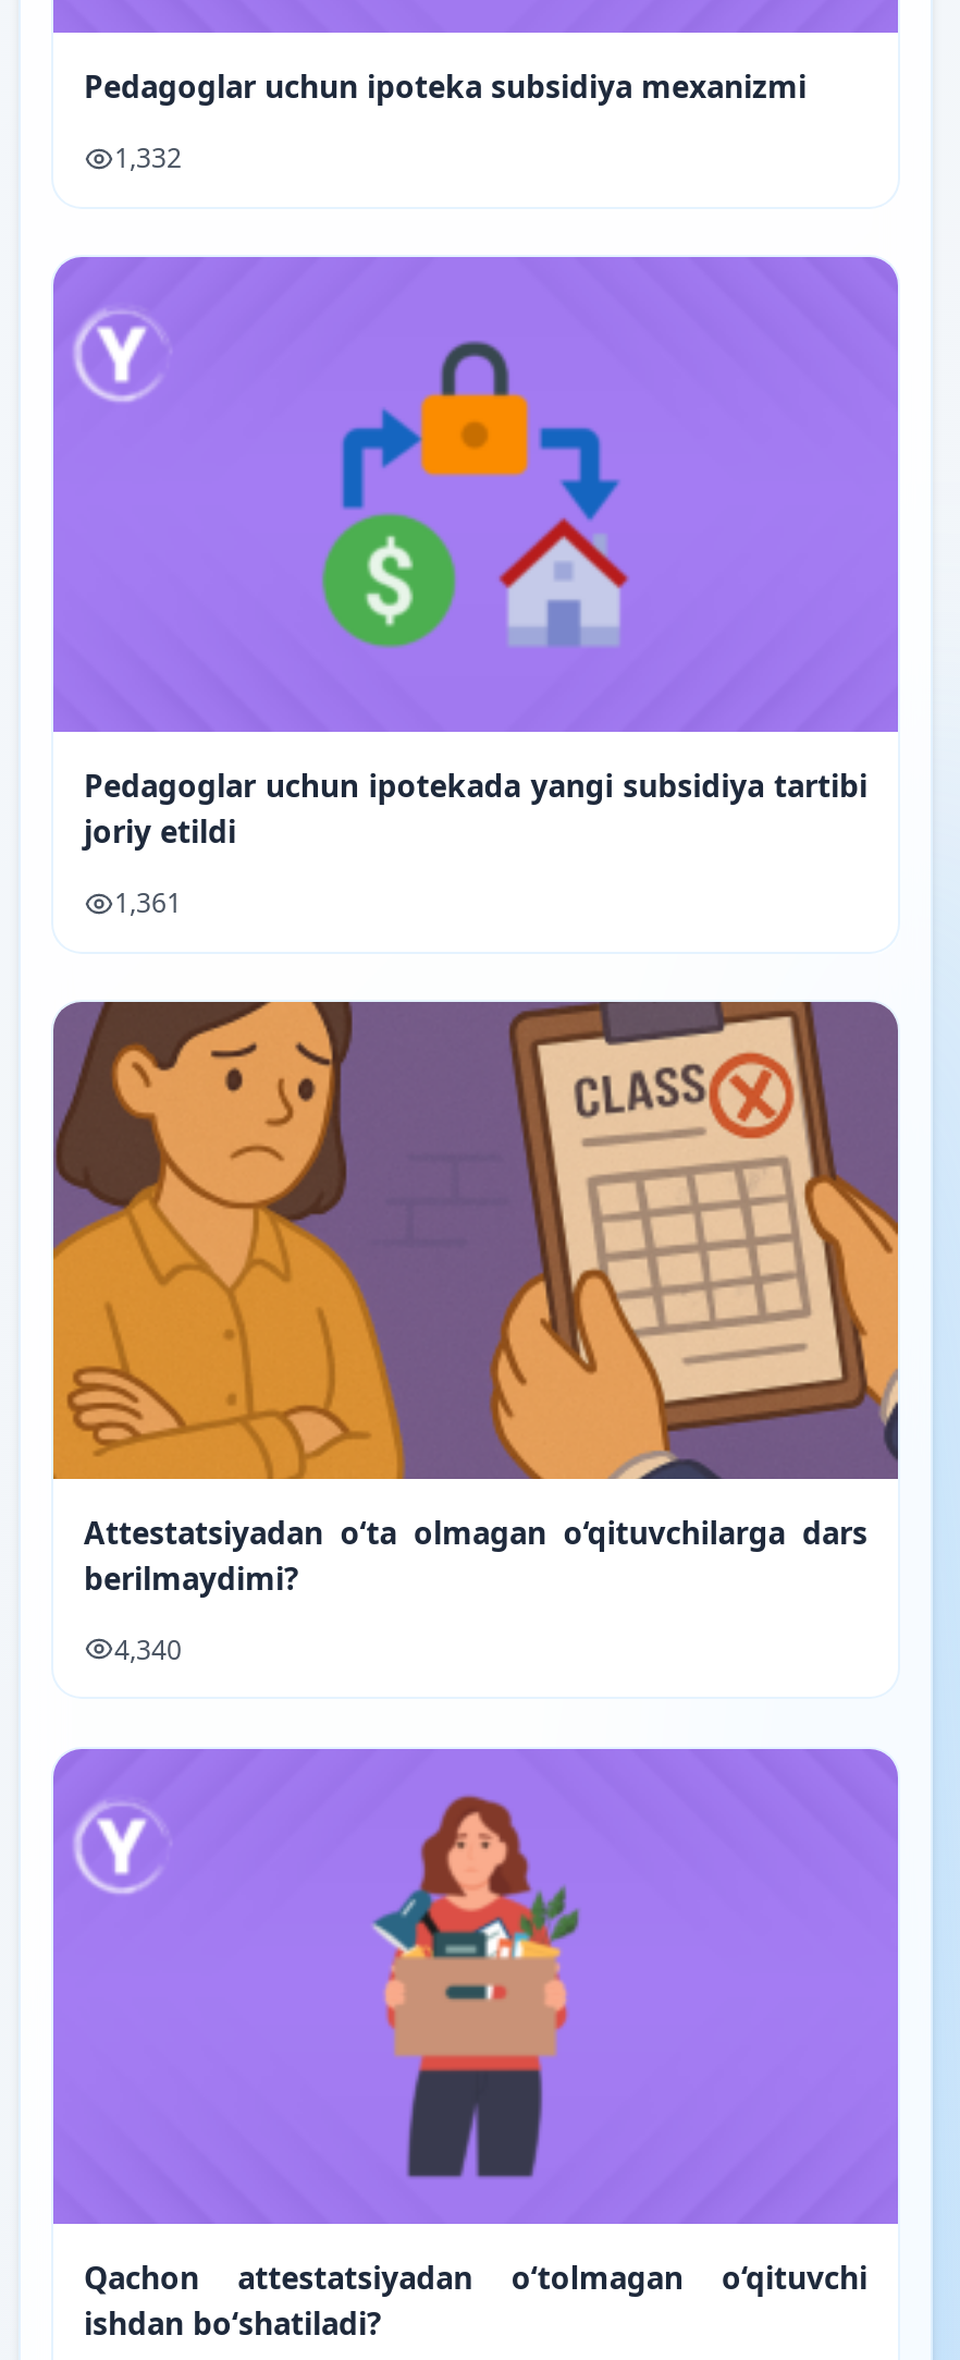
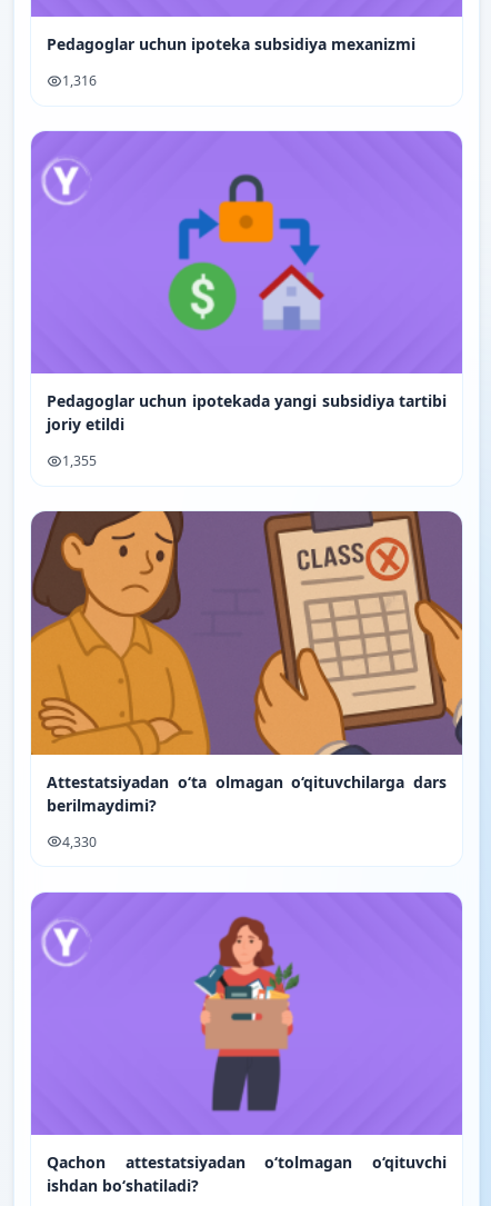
- 1,332
+ 1,316

- 1,361
+ 1,355

- 4,340
+ 4,330
